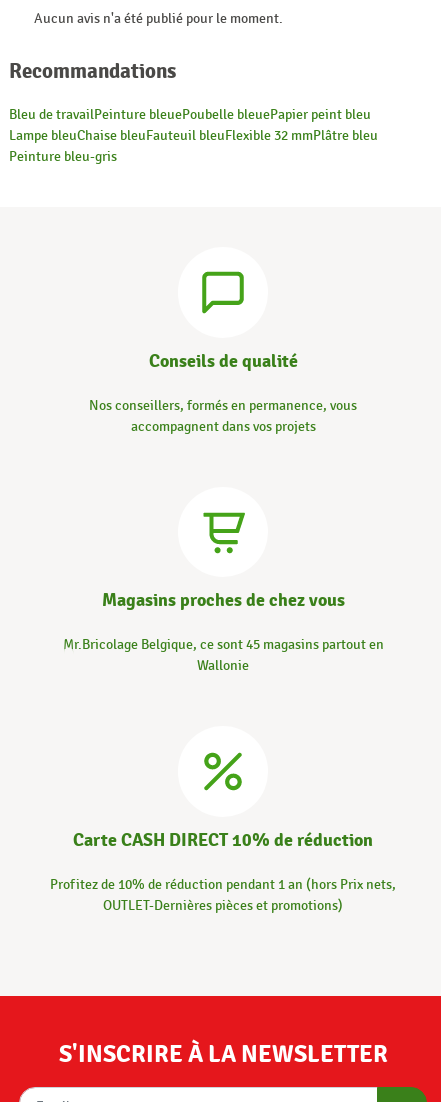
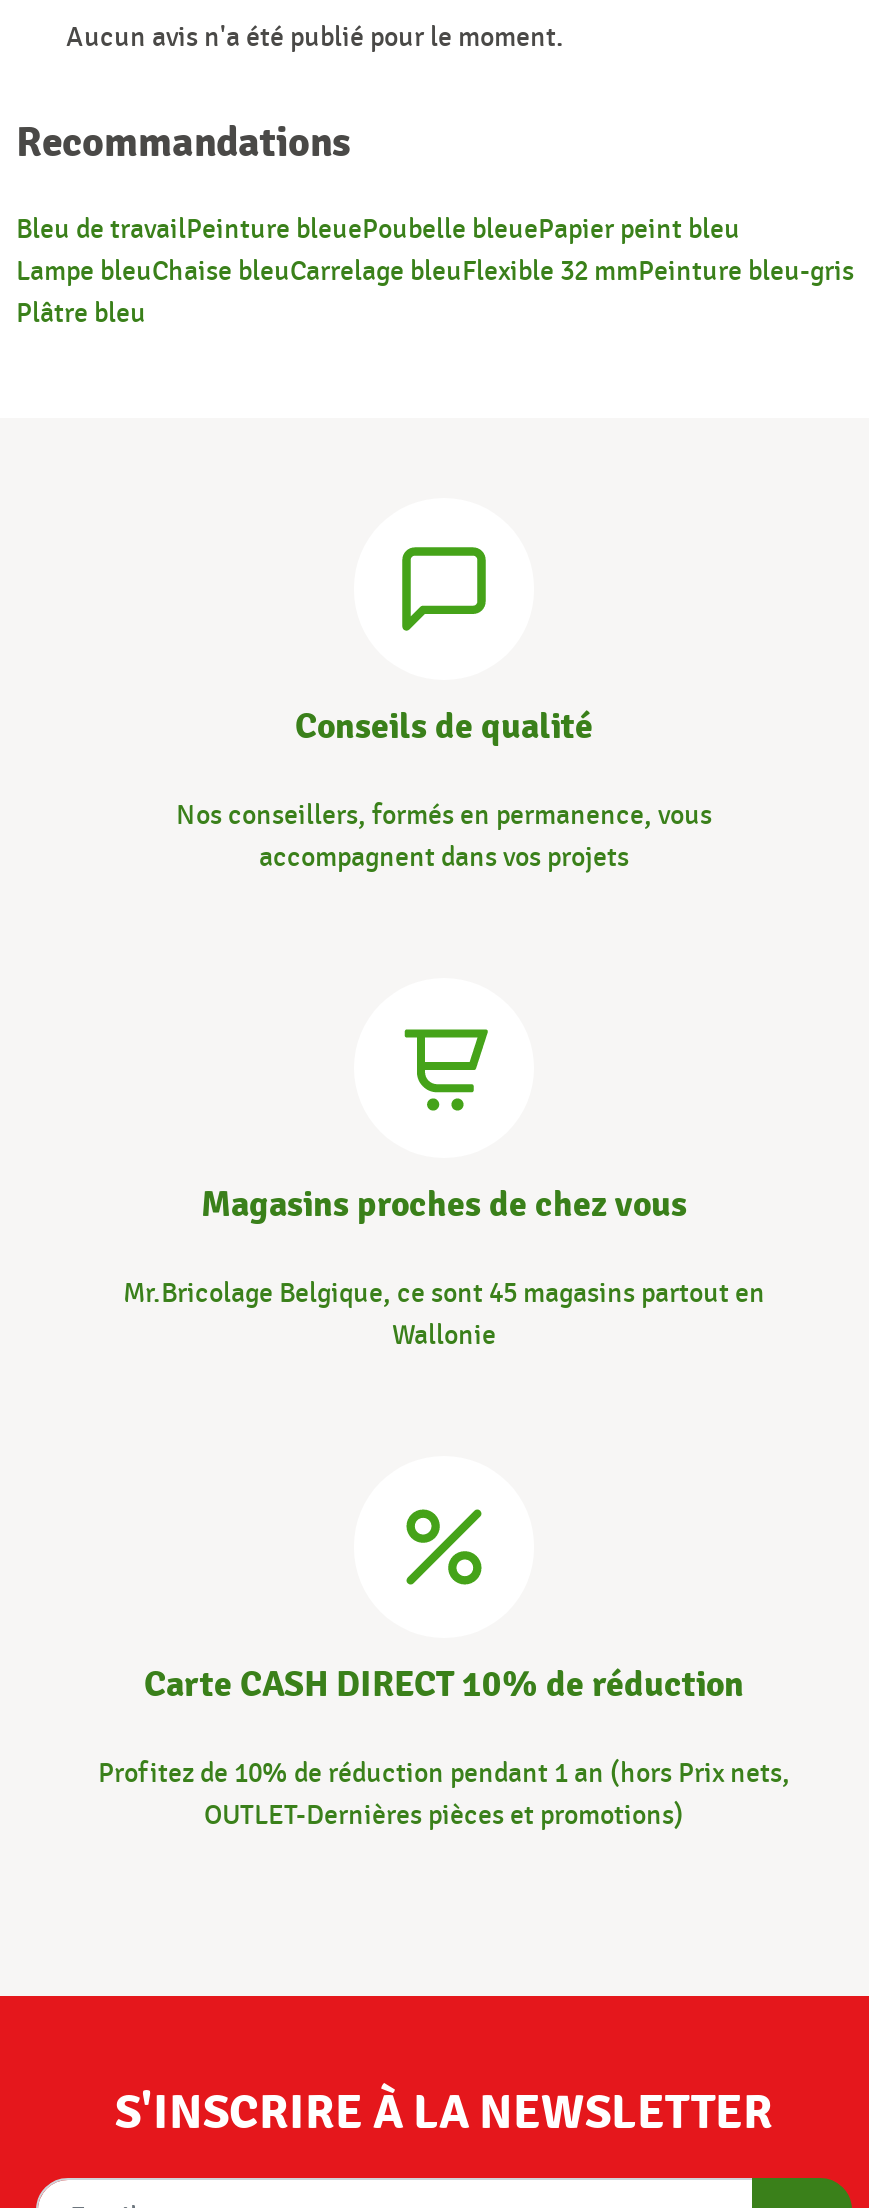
- Lampe bleuChaise bleuFauteuil bleuFlexible 32 mmPlâtre bleu
- Peinture bleu-gris
+ Lampe bleuChaise bleuCarrelage bleuFlexible 32 mmPeinture bleu-gris
+ Plâtre bleu
